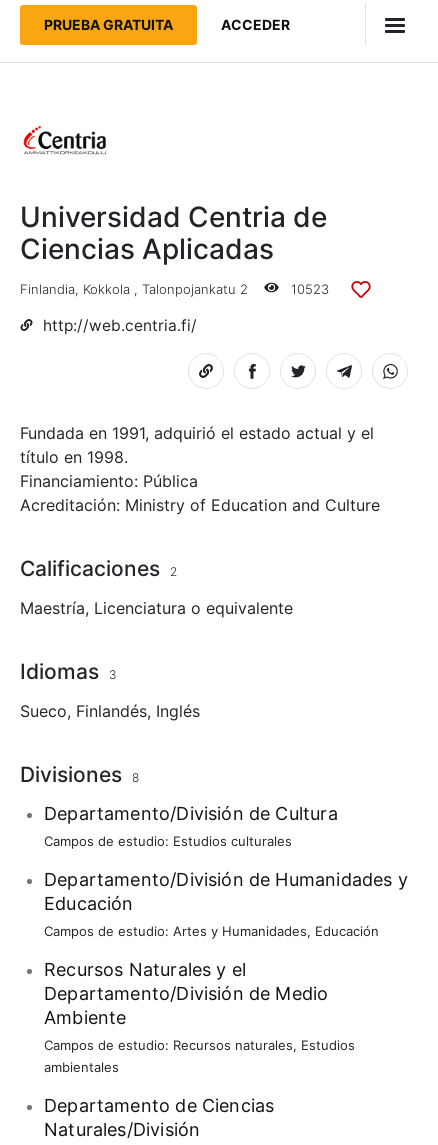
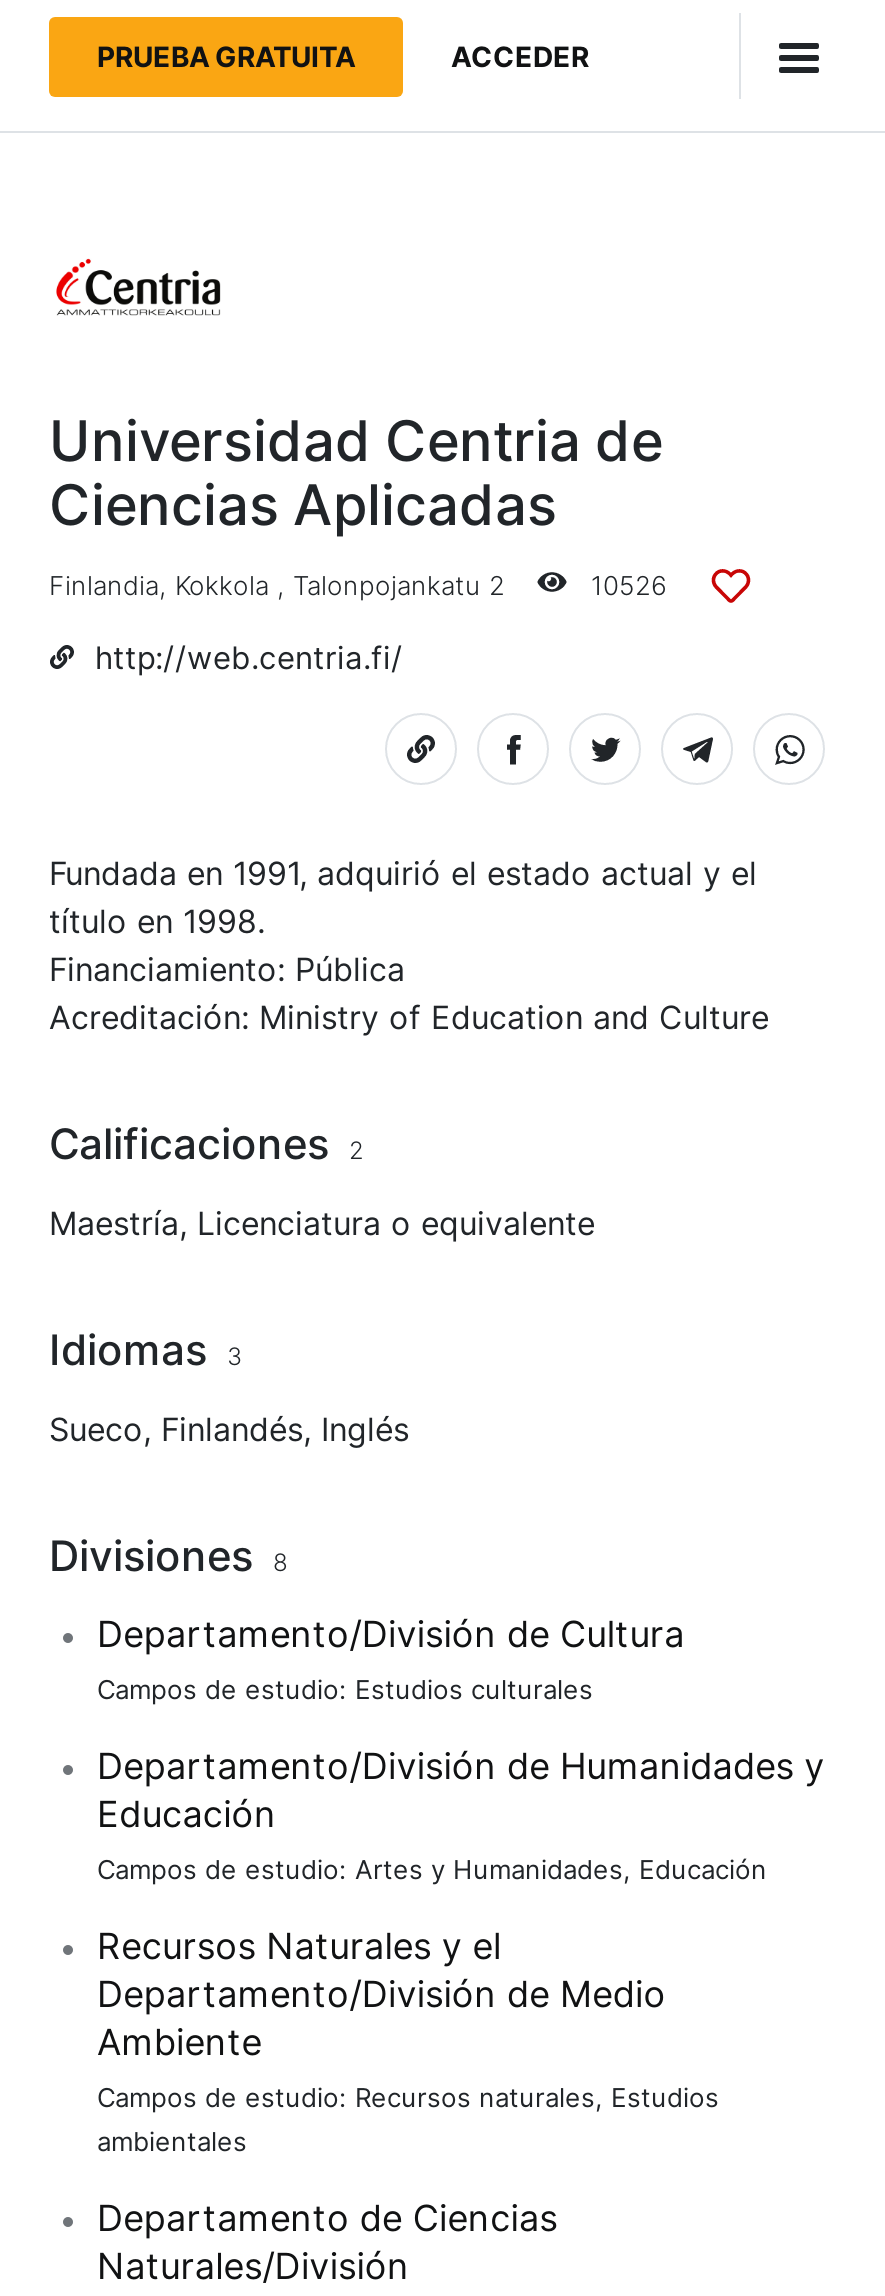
- 10523
+ 10526
